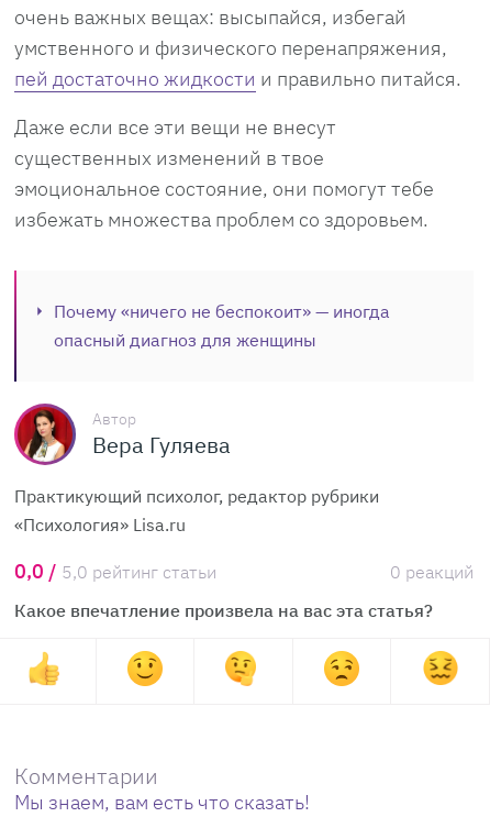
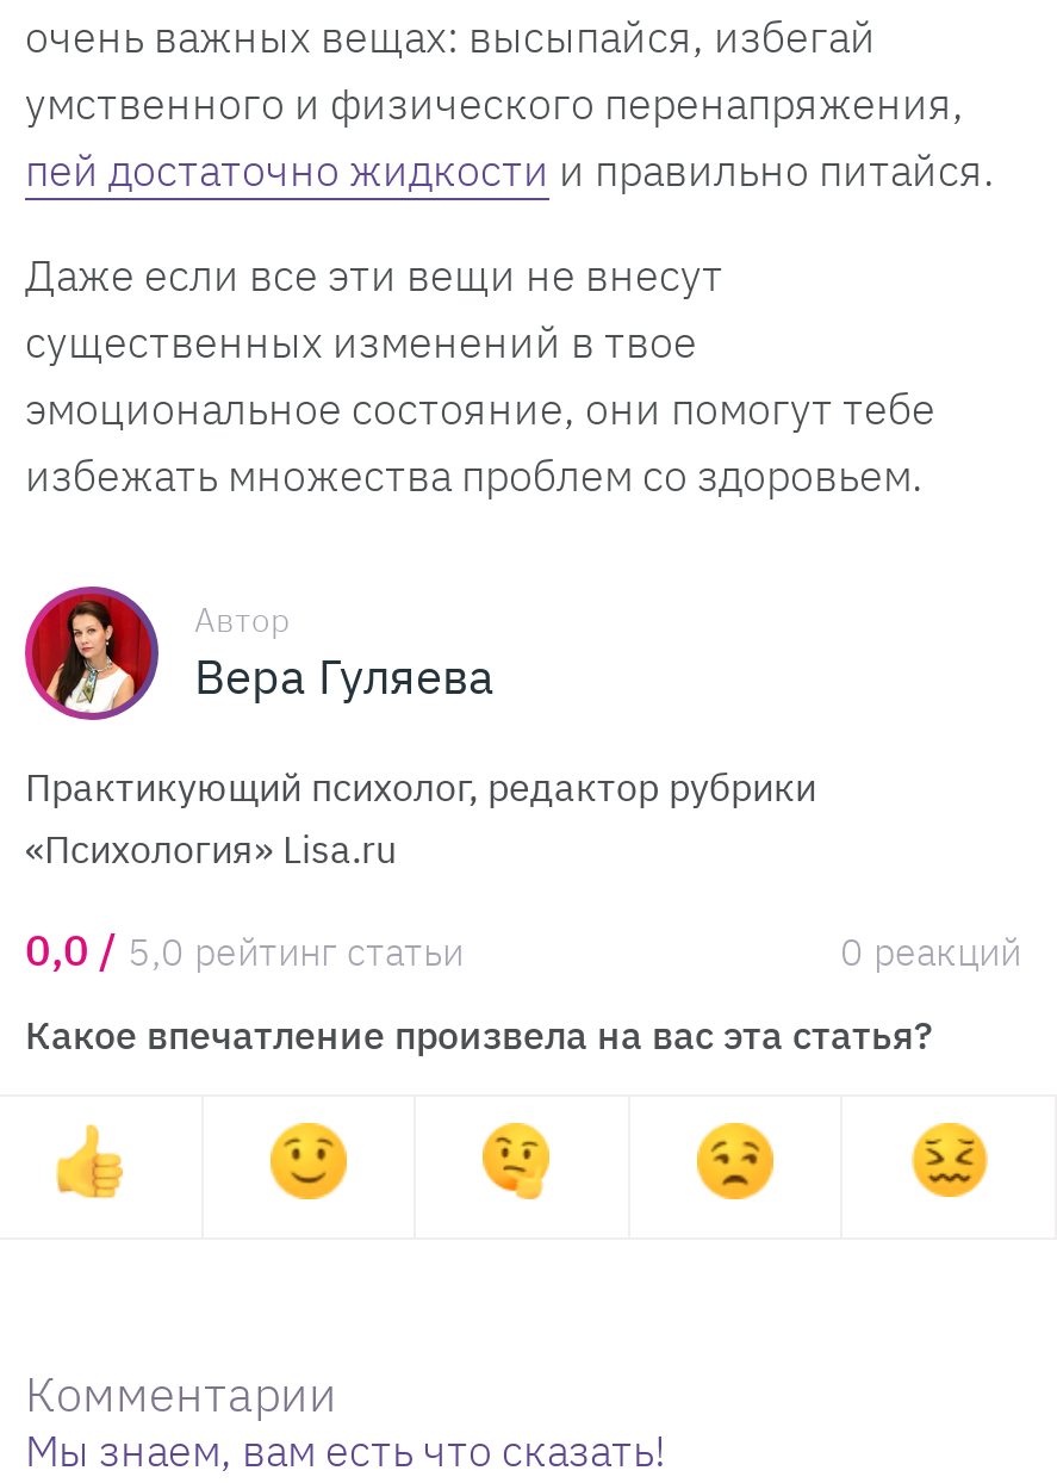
- Почему «ничего не беспокоит» — иногда
- опасный диагноз для женщины
